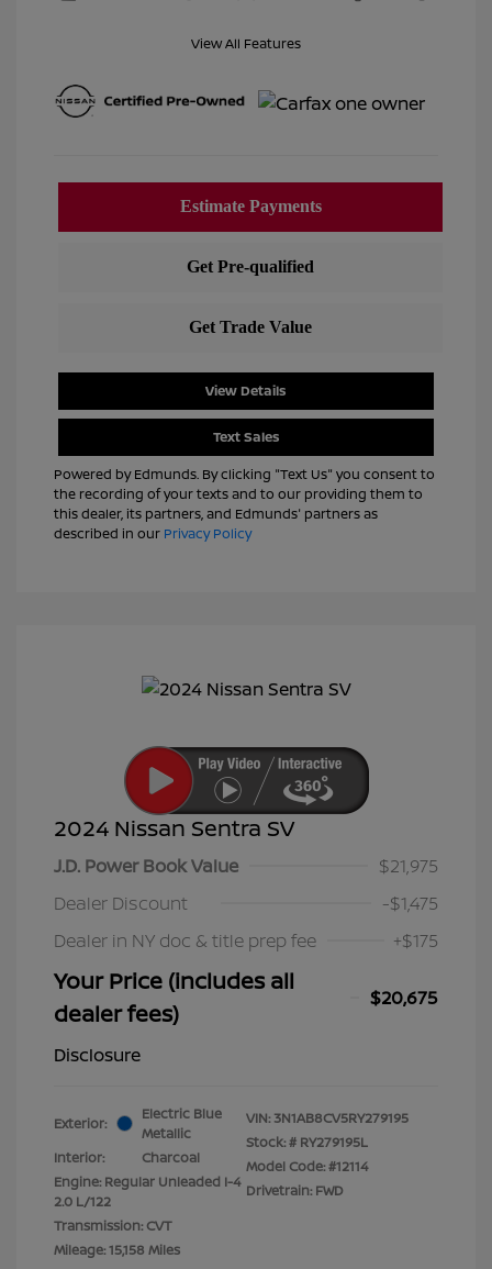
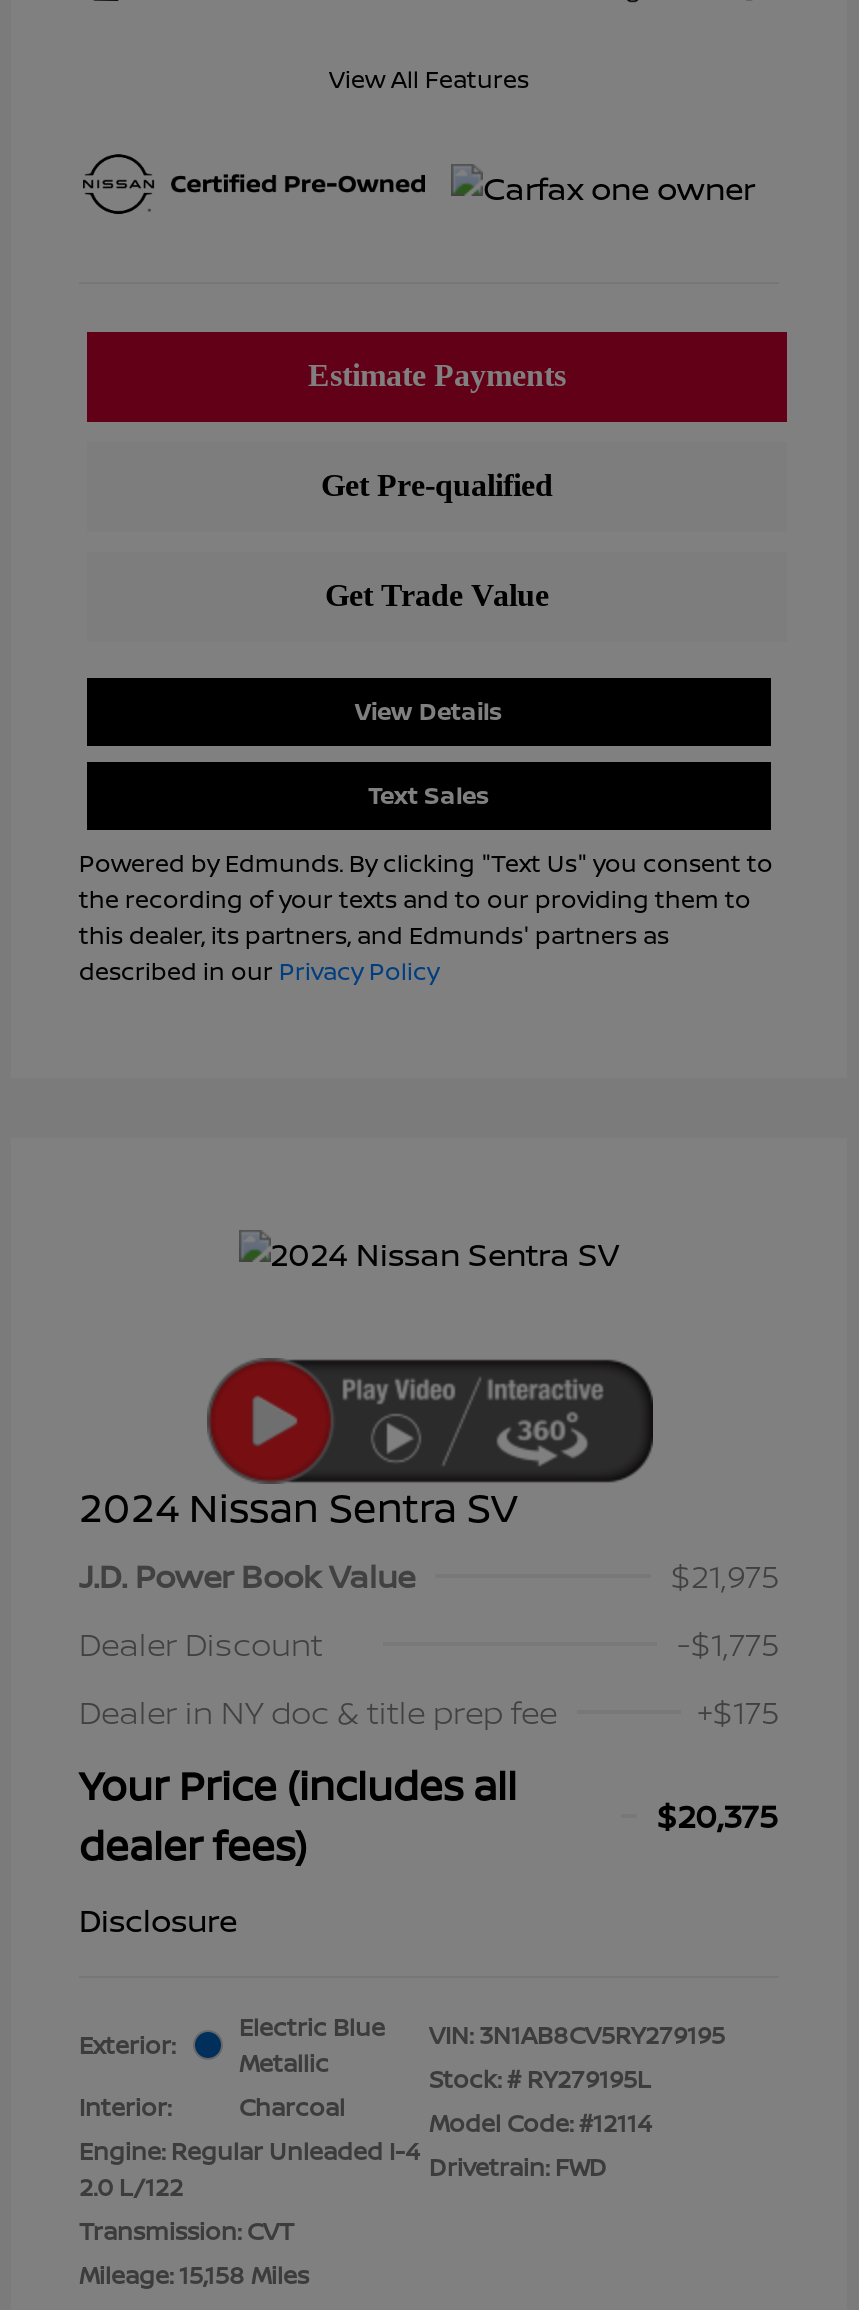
- -$1,475
+ -$1,775

- $20,675
+ $20,375
